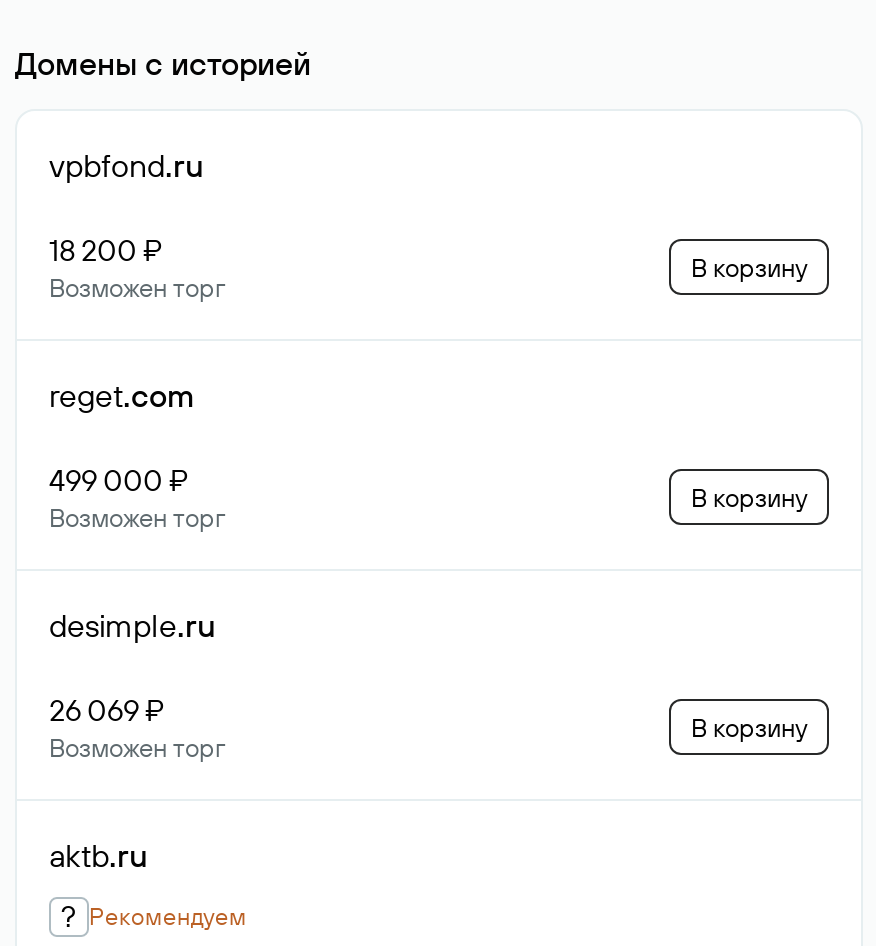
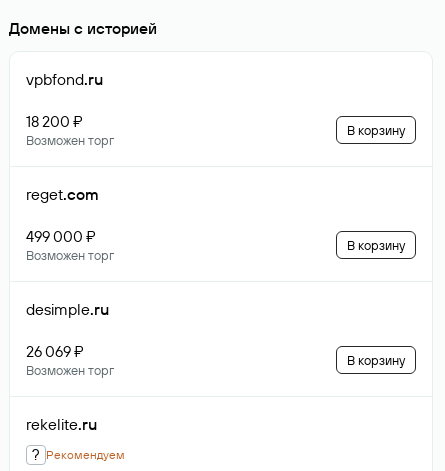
- aktb.ru
+ rekelite.ru
